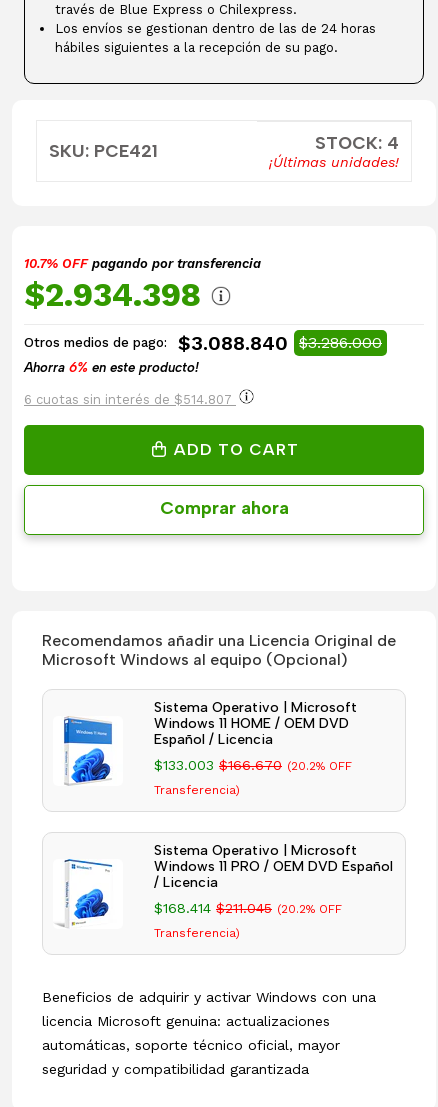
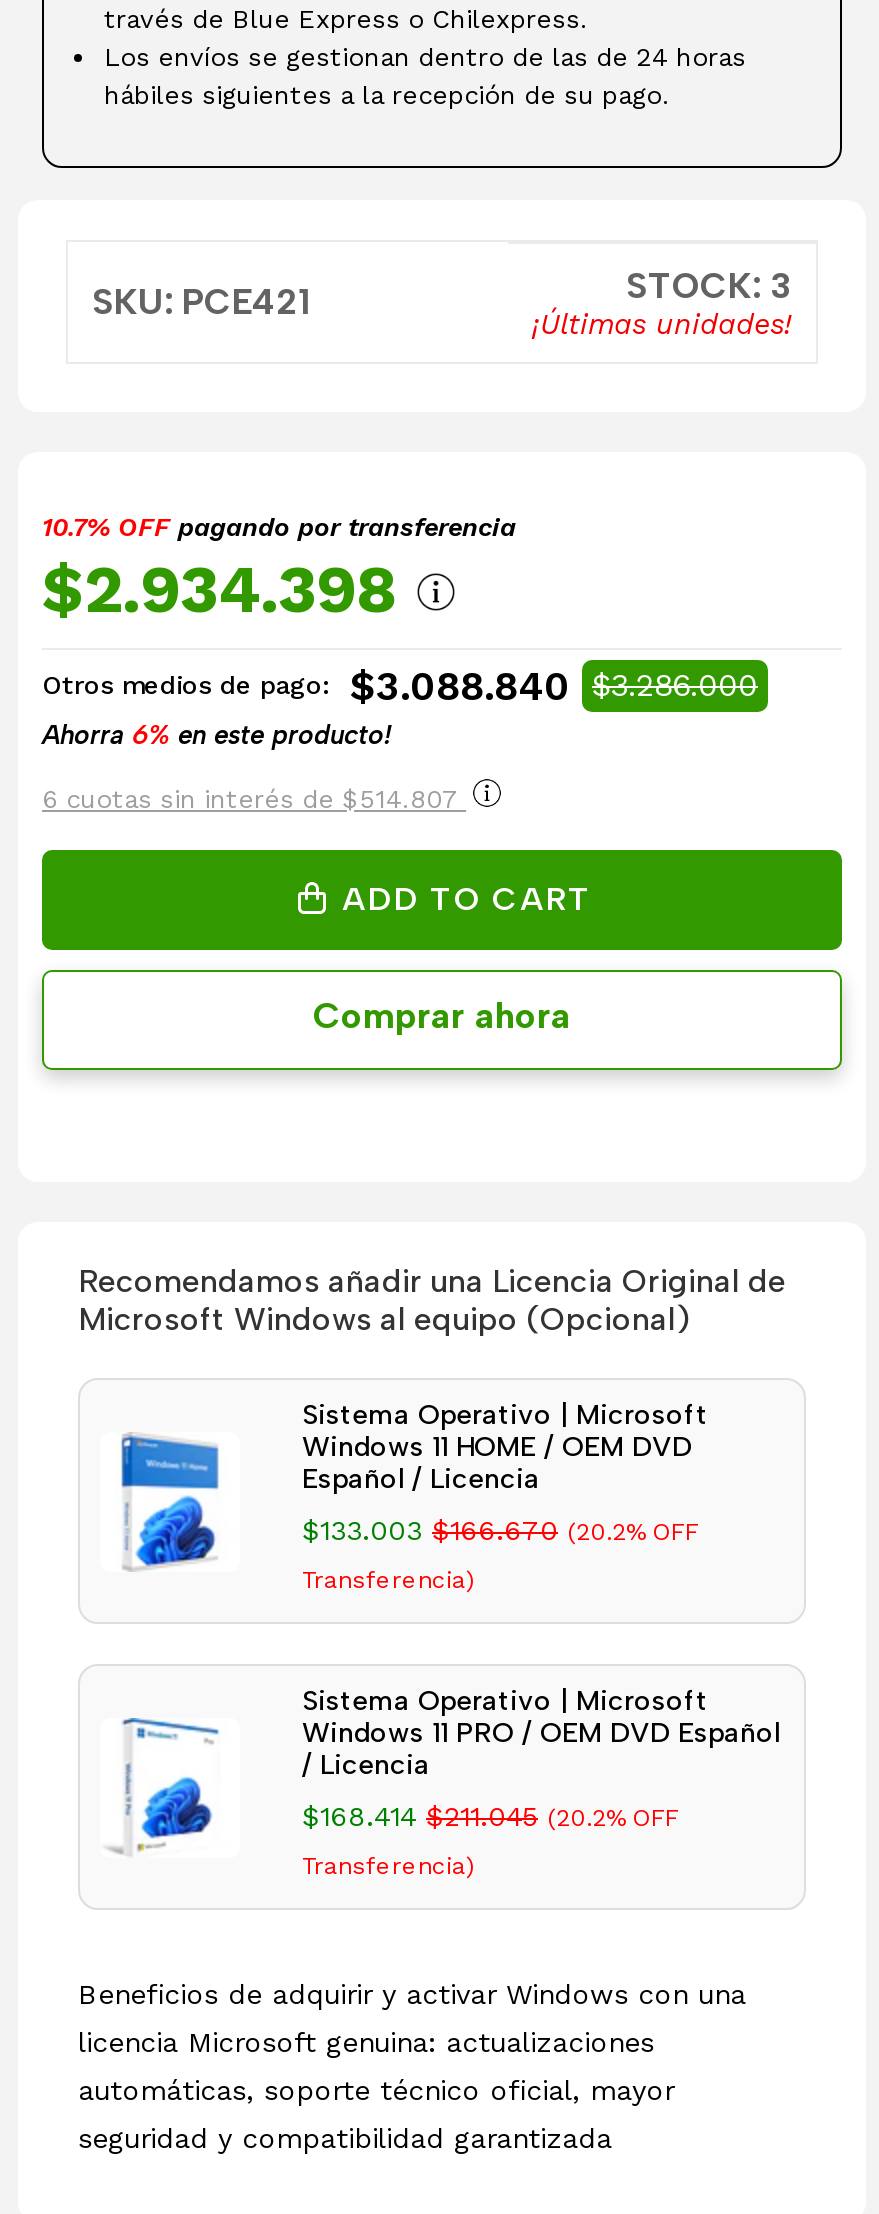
- STOCK: 4
+ STOCK: 3
